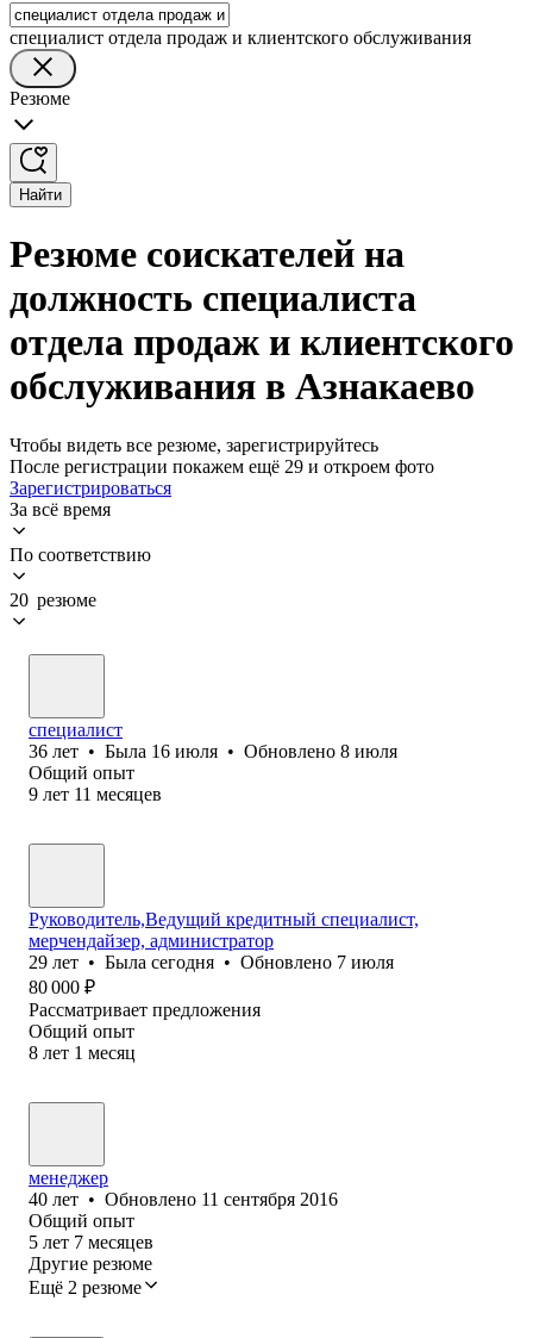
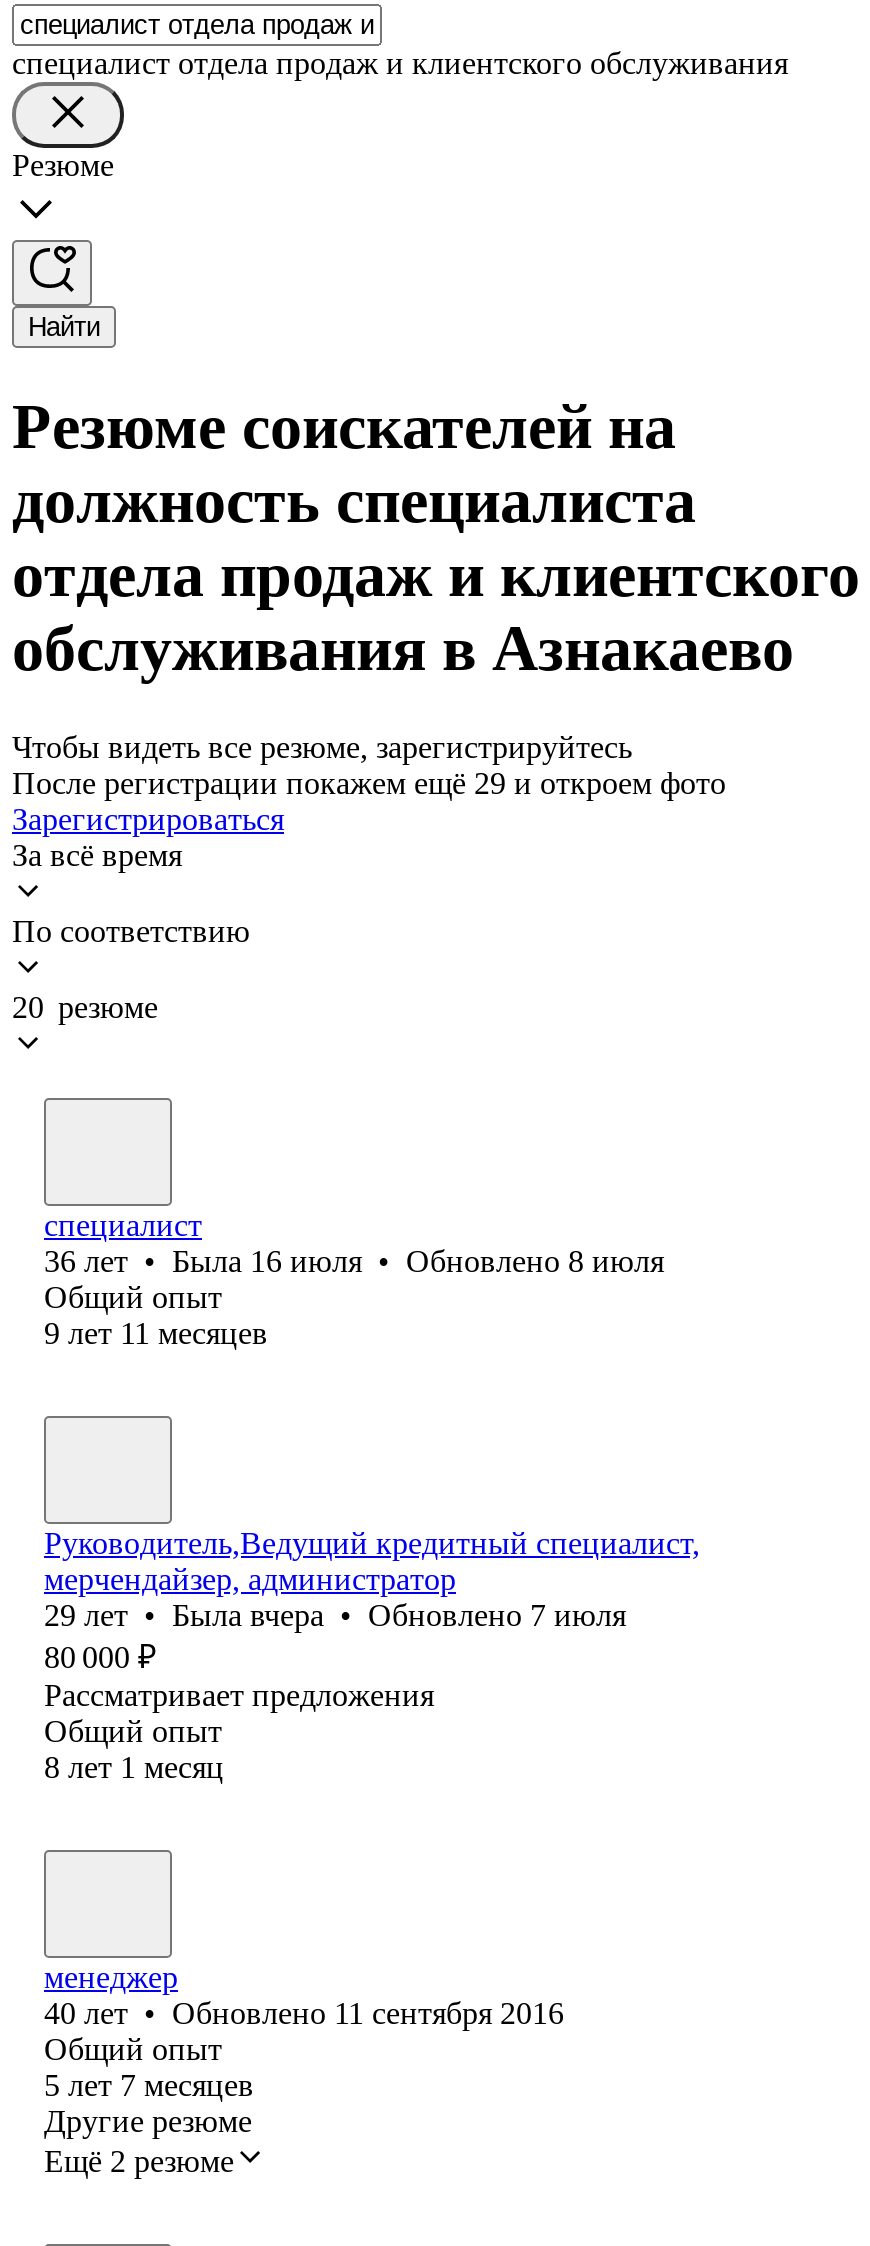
- 29 лет • Была сегодня • Обновлено 7 июля
+ 29 лет • Была вчера • Обновлено 7 июля
